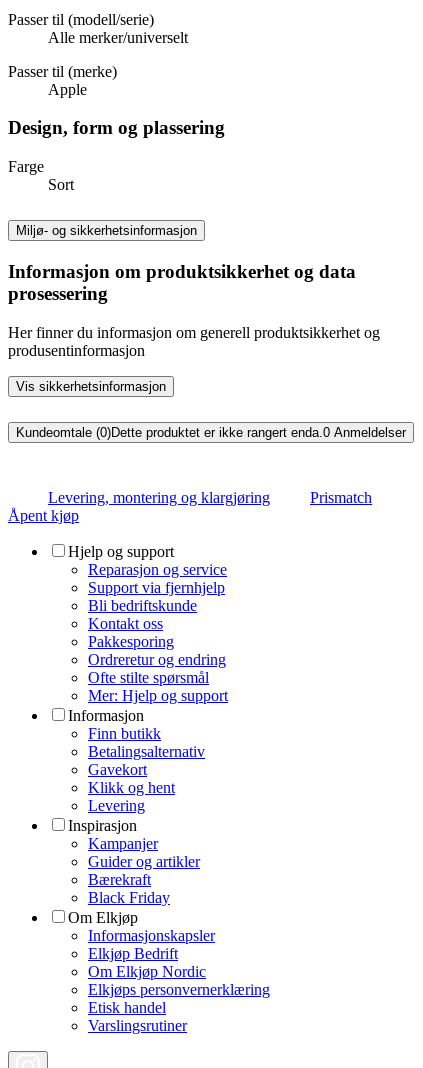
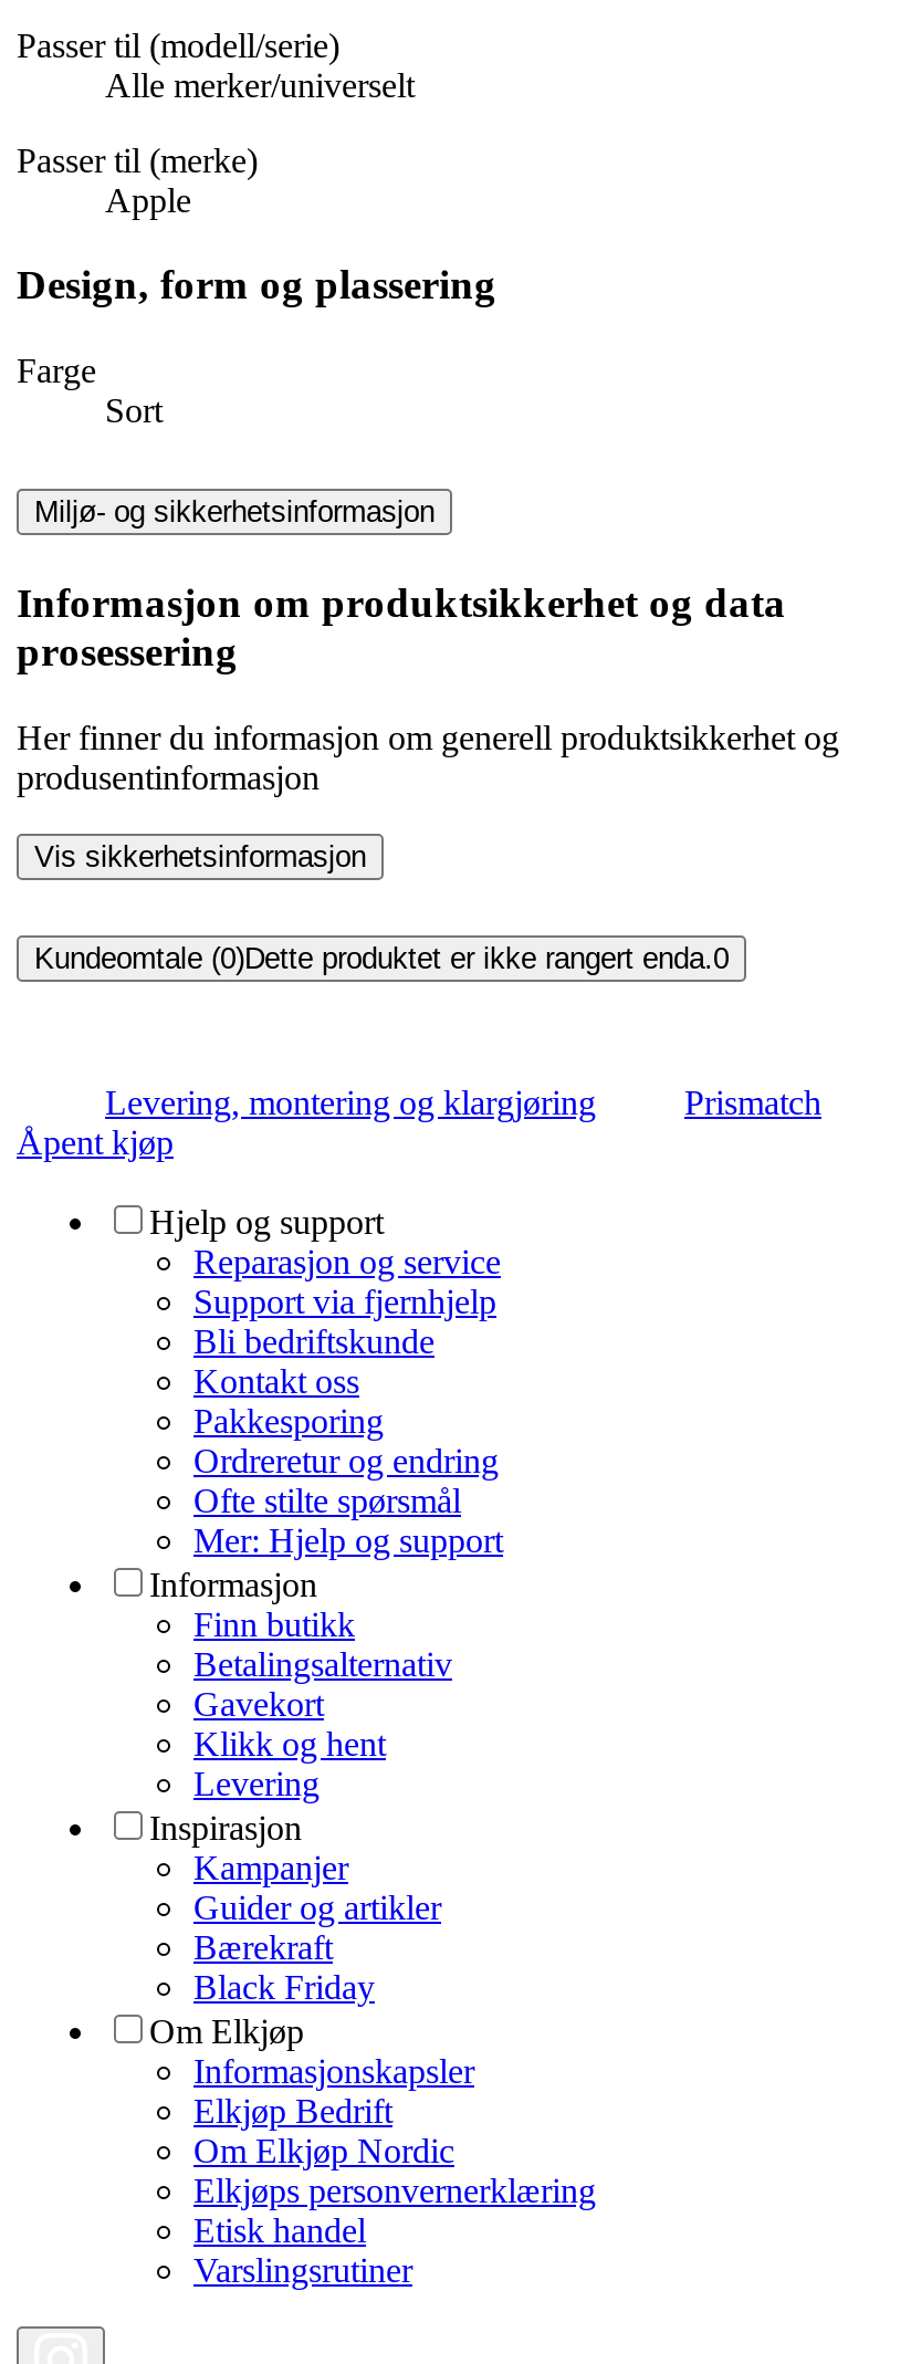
- Kundeomtale (0)Dette produktet er ikke rangert enda.0 Anmeldelser
+ Kundeomtale (0)Dette produktet er ikke rangert enda.0
